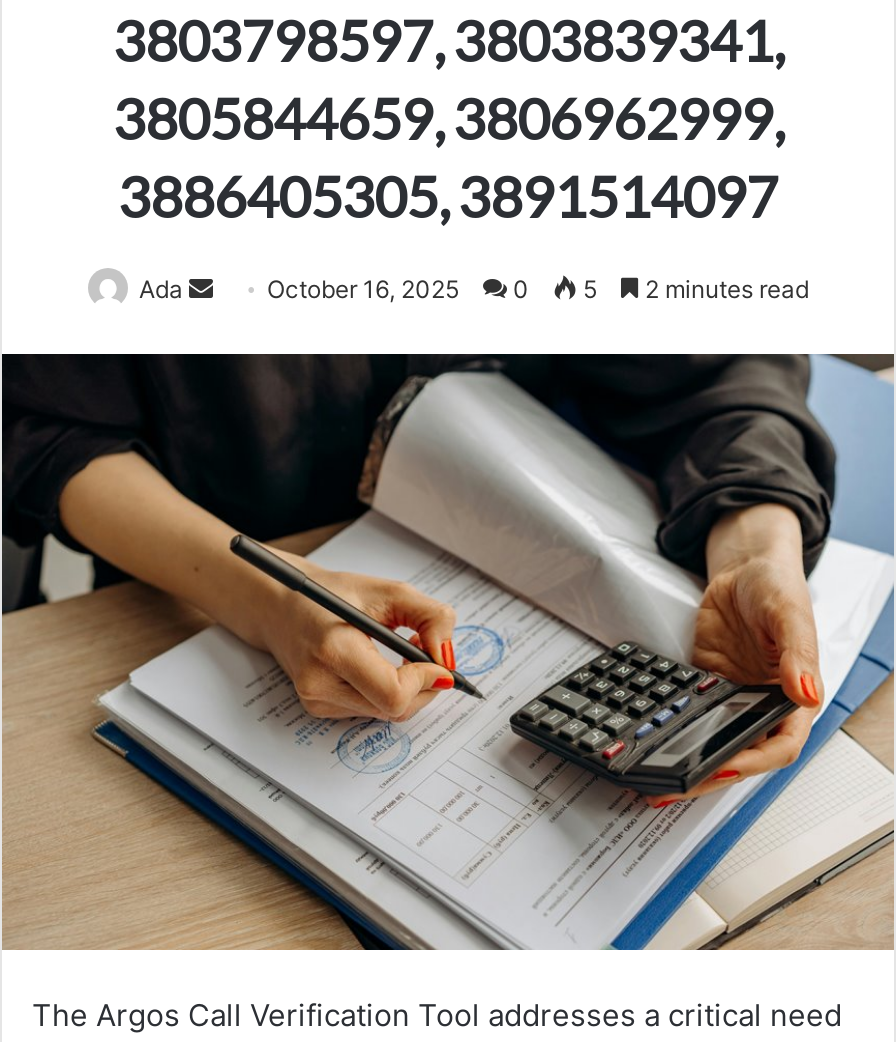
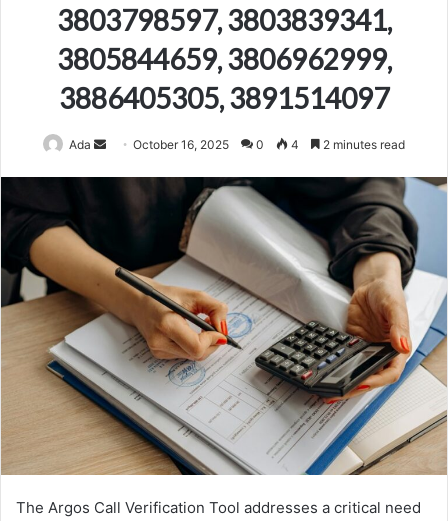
- 5
+ 4
